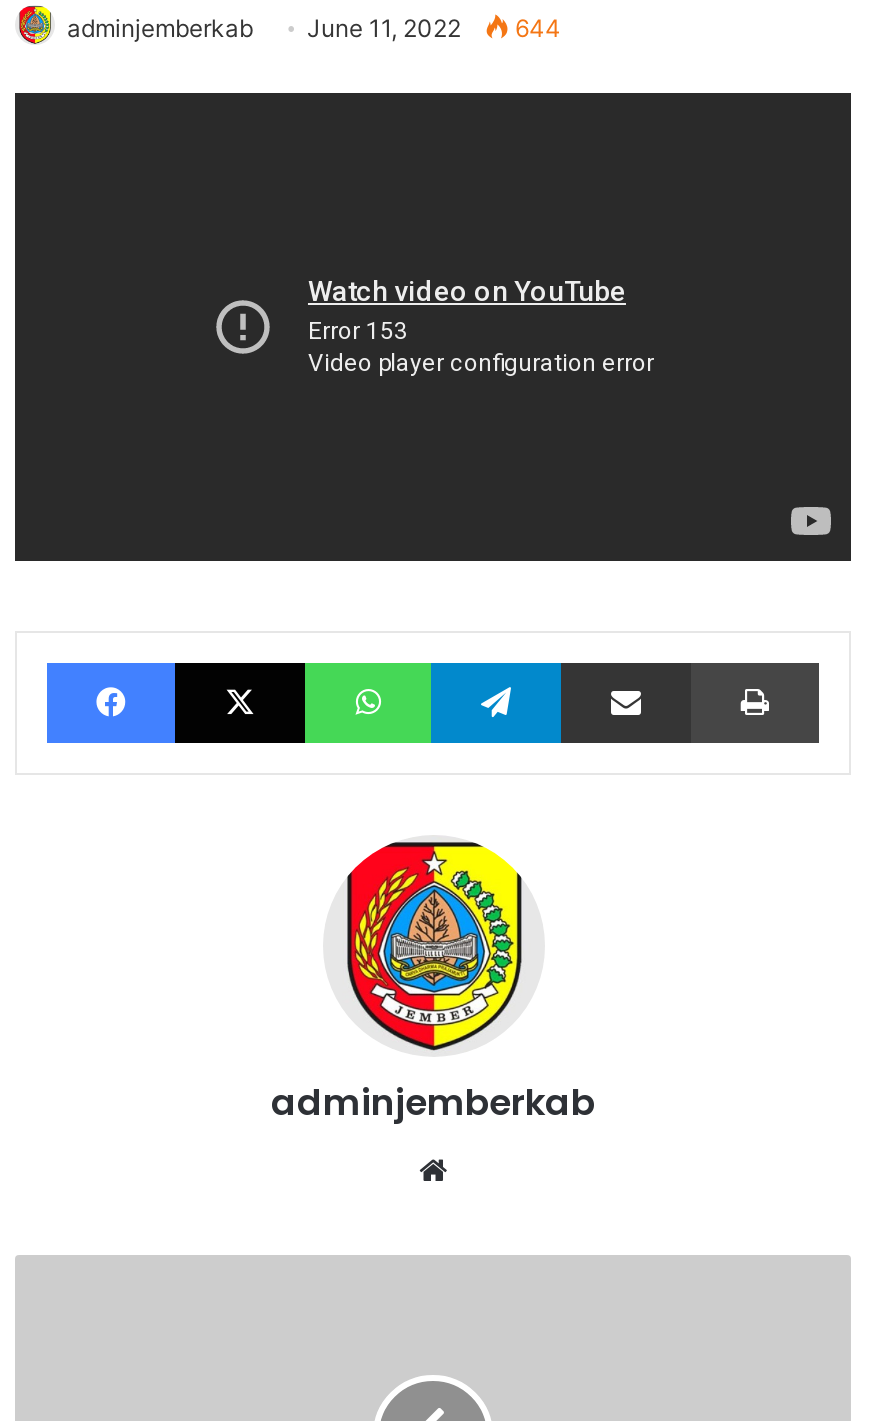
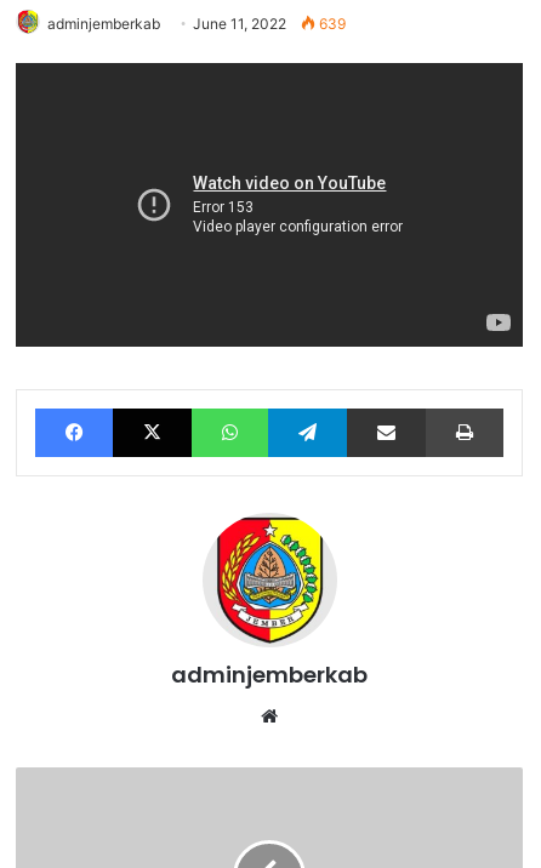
- adminjemberkab June 11, 2022 644
+ adminjemberkab June 11, 2022 639
